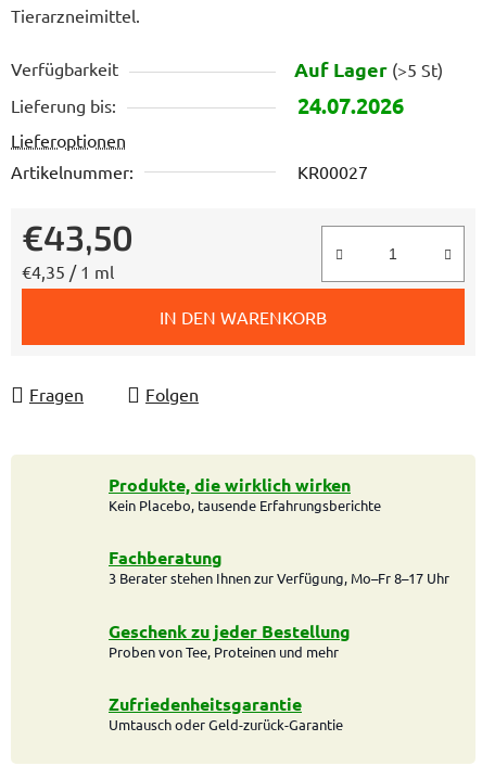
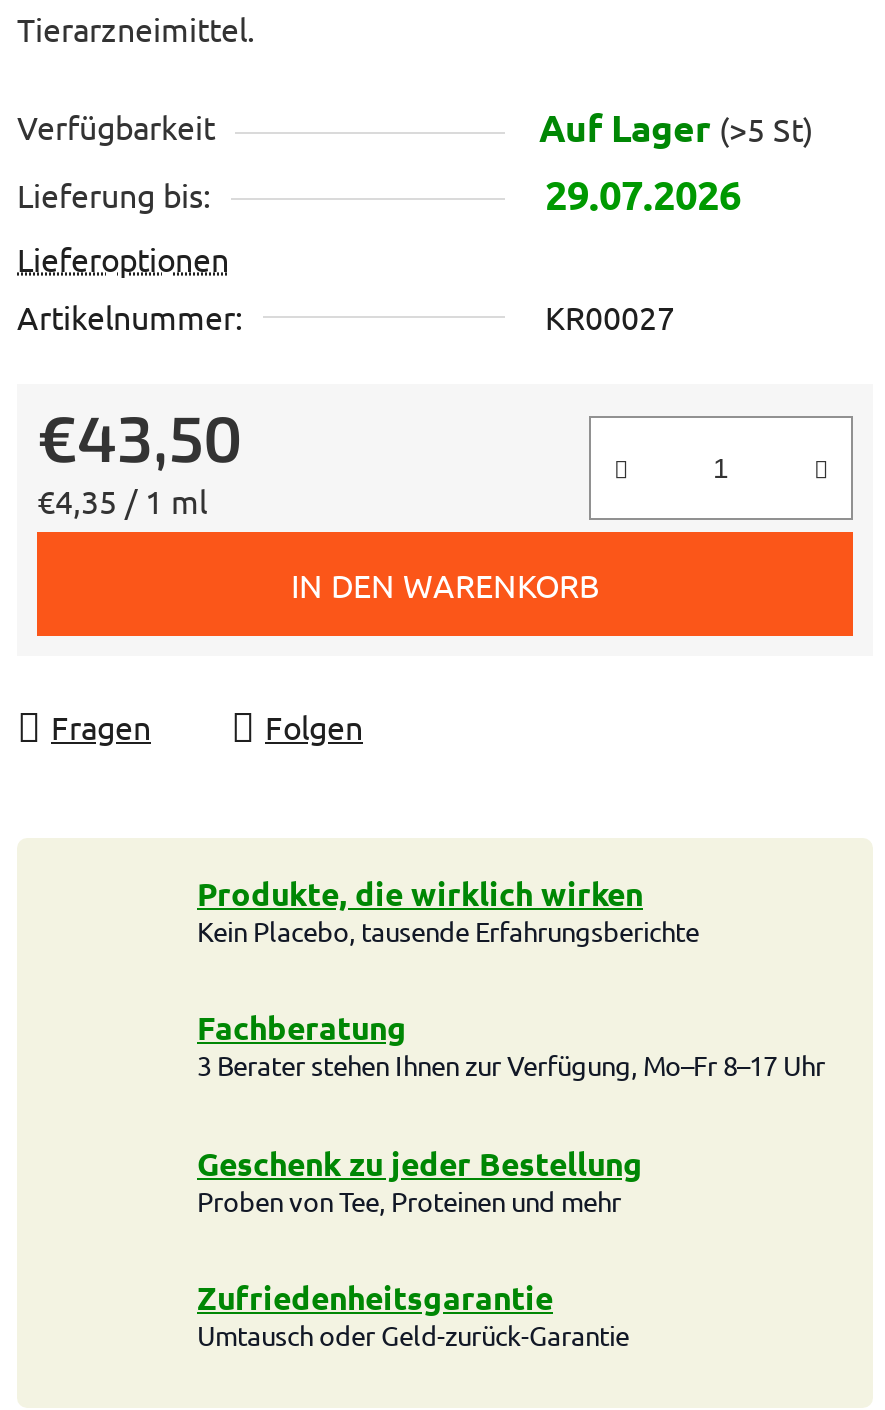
- 24.07.2026
+ 29.07.2026
